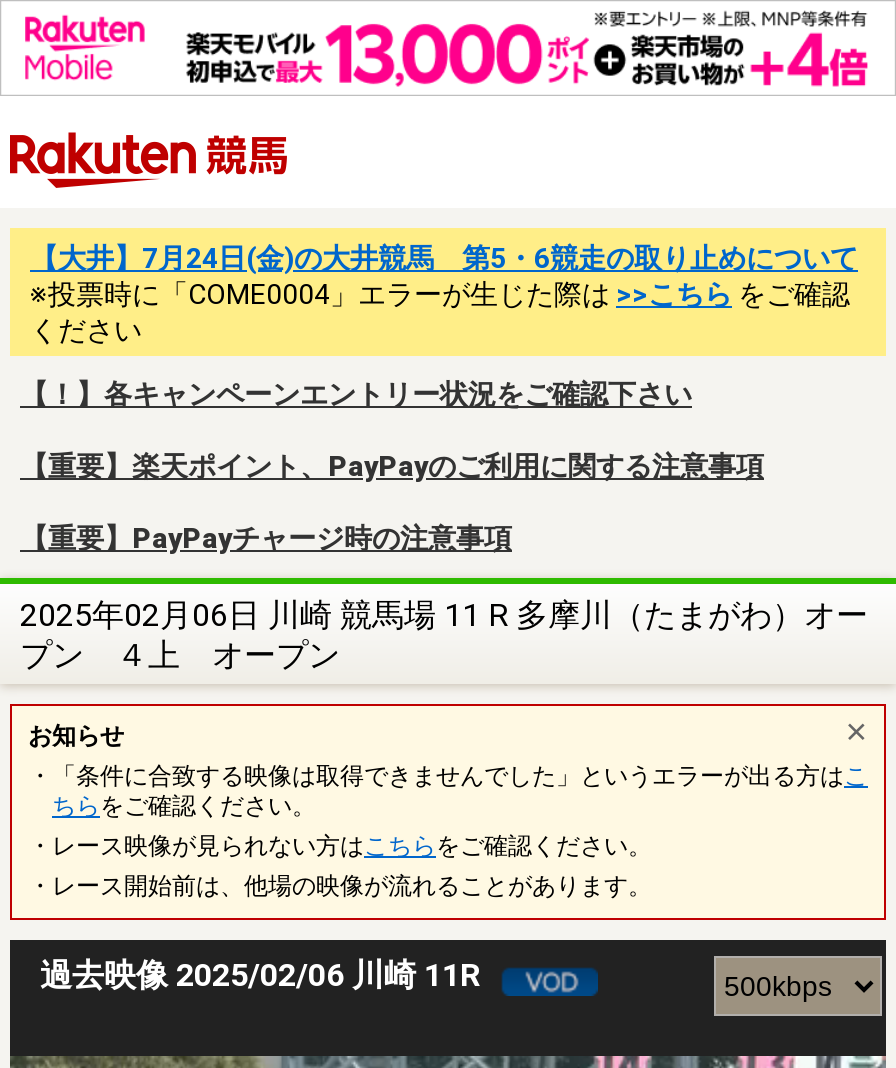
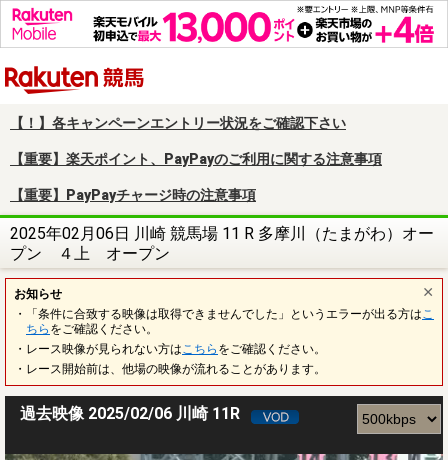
- 【大井】7月24日(金)の大井競馬 第5・6競走の取り止めについて
- ※投票時に「COME0004」エラーが生じた際は>>こちらをご確認
- ください
